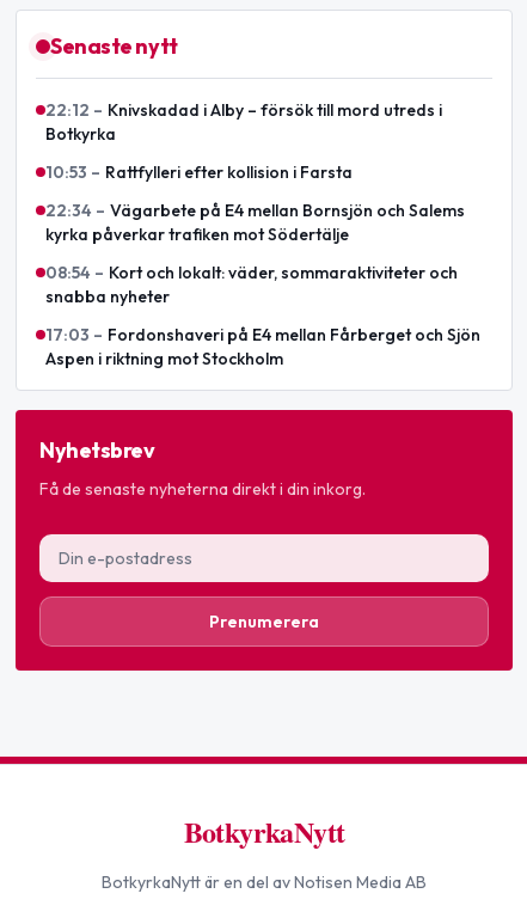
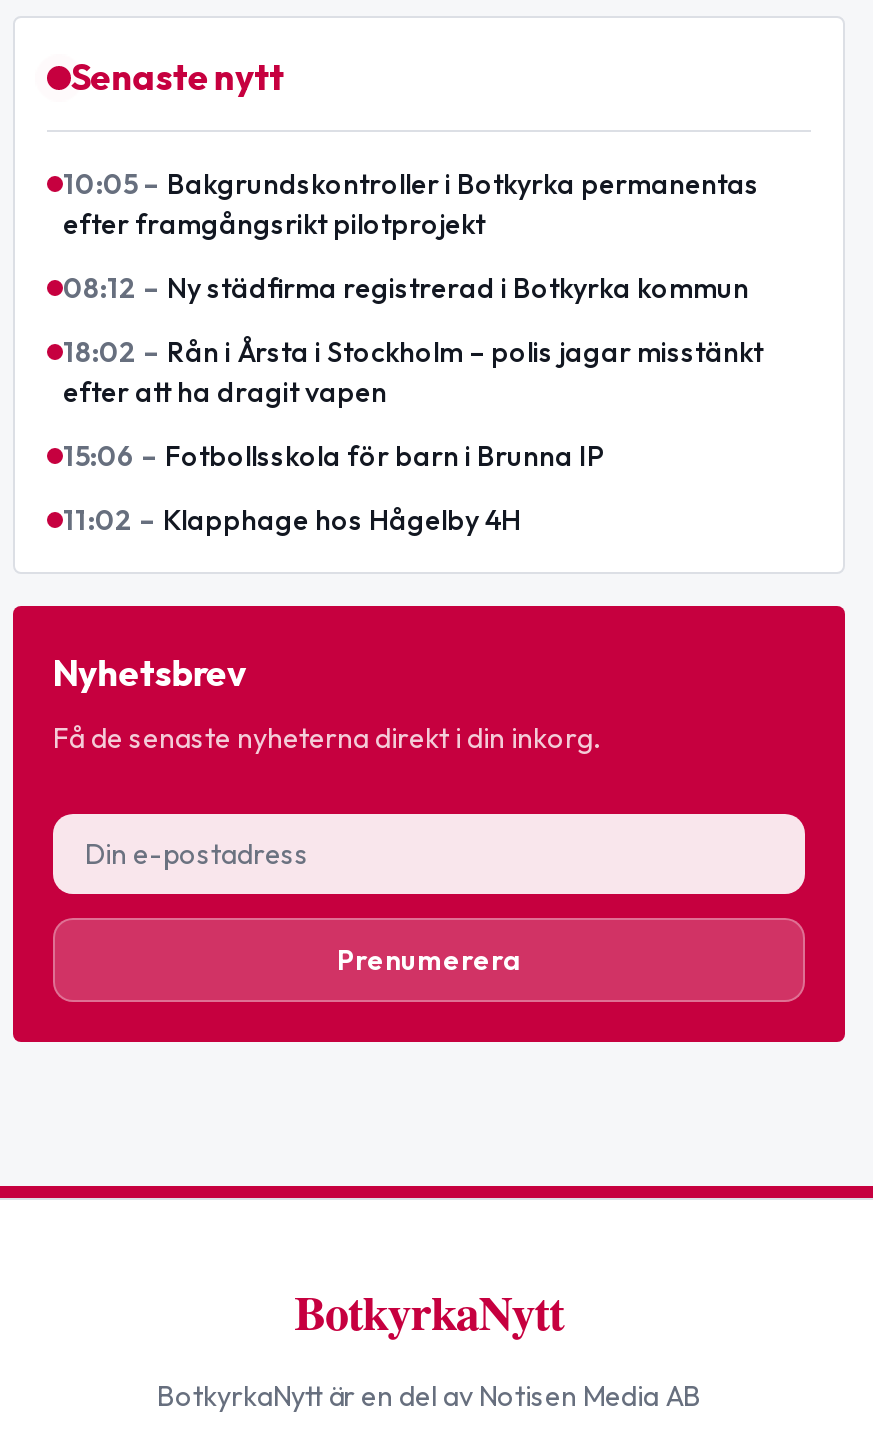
- 22:12 – Knivskadad i Alby – försök till mord utreds i
- Botkyrka
+ 10:05 – Bakgrundskontroller i Botkyrka permanentas
+ efter framgångsrikt pilotprojekt

- 10:53 – Rattfylleri efter kollision i Farsta
+ 08:12 – Ny städfirma registrerad i Botkyrka kommun

- 22:34 – Vägarbete på E4 mellan Bornsjön och Salems
- kyrka påverkar trafiken mot Södertälje
+ 18:02 – Rån i Årsta i Stockholm – polis jagar misstänkt
+ efter att ha dragit vapen

- 08:54 – Kort och lokalt: väder, sommaraktiviteter och
- snabba nyheter
+ 15:06 – Fotbollsskola för barn i Brunna IP

- 17:03 – Fordonshaveri på E4 mellan Fårberget och Sjön
- Aspen i riktning mot Stockholm
+ 11:02 – Klapphage hos Hågelby 4H
